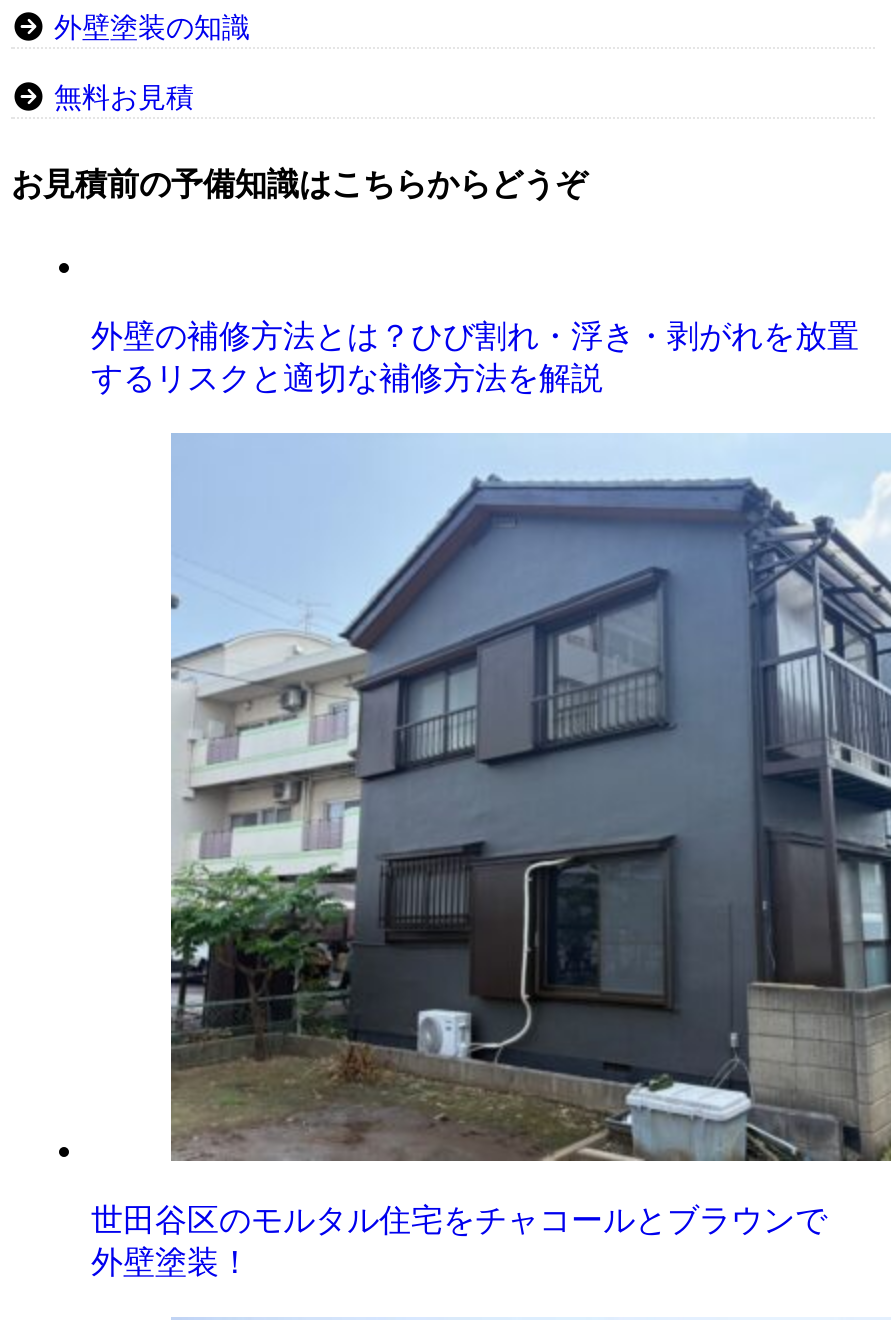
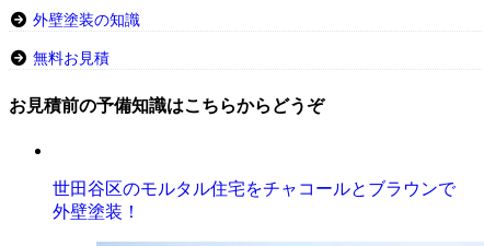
- 外壁の補修方法とは？ひび割れ・浮き・剥がれを放置
- するリスクと適切な補修方法を解説

- [image]
